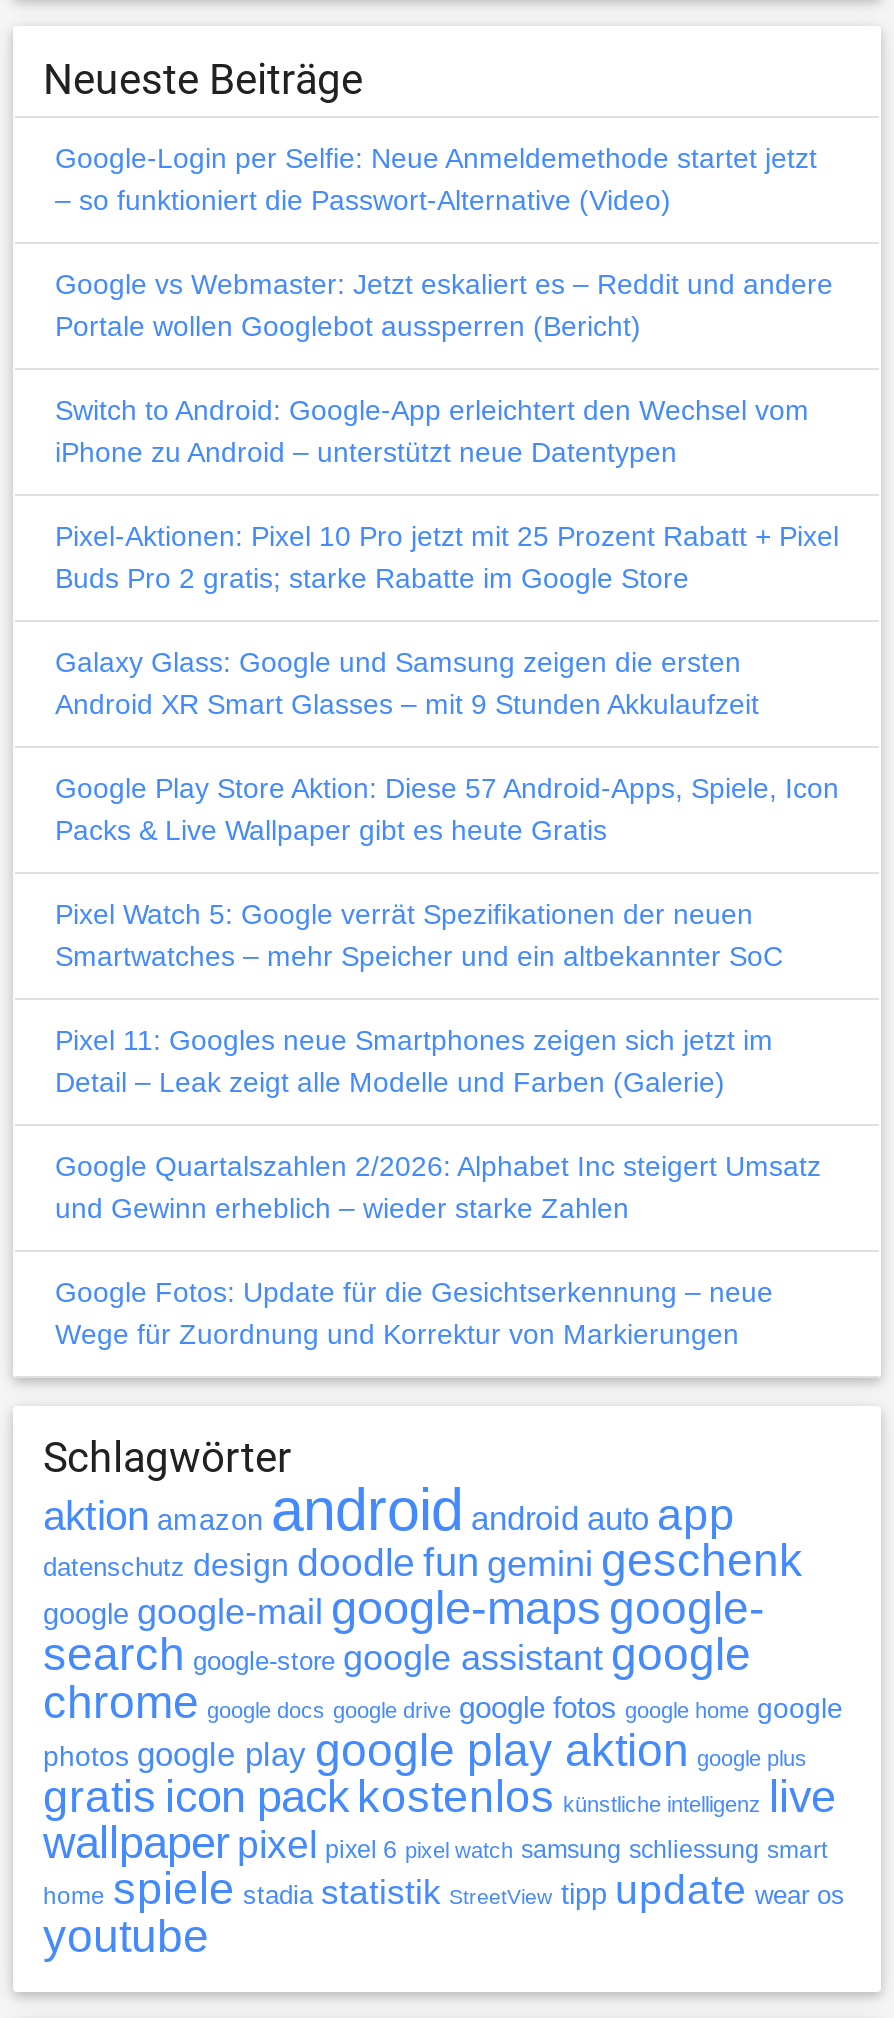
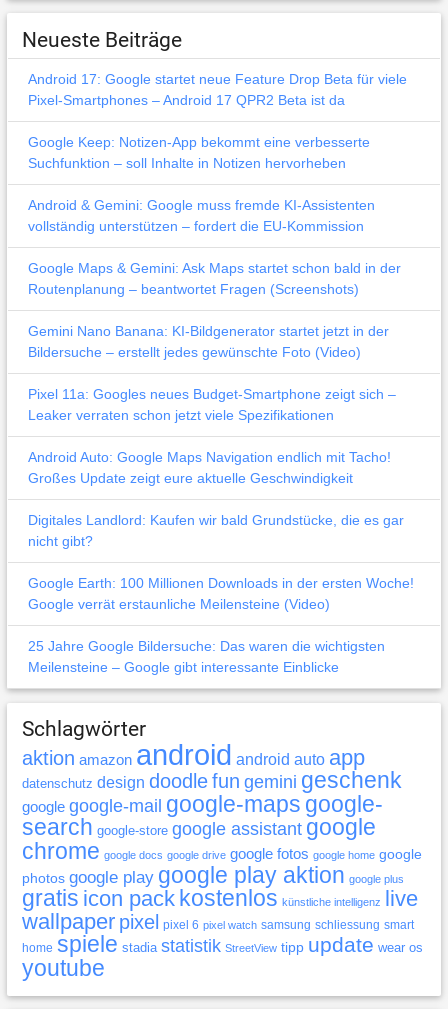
- Google-Login per Selfie: Neue Anmeldemethode startet jetzt
- – so funktioniert die Passwort-Alternative (Video)
+ Android 17: Google startet neue Feature Drop Beta für viele
+ Pixel-Smartphones – Android 17 QPR2 Beta ist da

- Google vs Webmaster: Jetzt eskaliert es – Reddit und andere
- Portale wollen Googlebot aussperren (Bericht)
+ Google Keep: Notizen-App bekommt eine verbesserte
+ Suchfunktion – soll Inhalte in Notizen hervorheben

- Switch to Android: Google-App erleichtert den Wechsel vom
- iPhone zu Android – unterstützt neue Datentypen
+ Android & Gemini: Google muss fremde KI-Assistenten
+ vollständig unterstützen – fordert die EU-Kommission

- Pixel-Aktionen: Pixel 10 Pro jetzt mit 25 Prozent Rabatt + Pixel
- Buds Pro 2 gratis; starke Rabatte im Google Store
+ Google Maps & Gemini: Ask Maps startet schon bald in der
+ Routenplanung – beantwortet Fragen (Screenshots)

- Galaxy Glass: Google und Samsung zeigen die ersten
- Android XR Smart Glasses – mit 9 Stunden Akkulaufzeit
+ Gemini Nano Banana: KI-Bildgenerator startet jetzt in der
+ Bildersuche – erstellt jedes gewünschte Foto (Video)

- Google Play Store Aktion: Diese 57 Android-Apps, Spiele, Icon
- Packs & Live Wallpaper gibt es heute Gratis
+ Pixel 11a: Googles neues Budget-Smartphone zeigt sich –
+ Leaker verraten schon jetzt viele Spezifikationen

- Pixel Watch 5: Google verrät Spezifikationen der neuen
- Smartwatches – mehr Speicher und ein altbekannter SoC
+ Android Auto: Google Maps Navigation endlich mit Tacho!
+ Großes Update zeigt eure aktuelle Geschwindigkeit

- Pixel 11: Googles neue Smartphones zeigen sich jetzt im
- Detail – Leak zeigt alle Modelle und Farben (Galerie)
+ Digitales Landlord: Kaufen wir bald Grundstücke, die es gar
+ nicht gibt?

- Google Quartalszahlen 2/2026: Alphabet Inc steigert Umsatz
- und Gewinn erheblich – wieder starke Zahlen
+ Google Earth: 100 Millionen Downloads in der ersten Woche!
+ Google verrät erstaunliche Meilensteine (Video)

- Google Fotos: Update für die Gesichtserkennung – neue
- Wege für Zuordnung und Korrektur von Markierungen
+ 25 Jahre Google Bildersuche: Das waren die wichtigsten
+ Meilensteine – Google gibt interessante Einblicke
